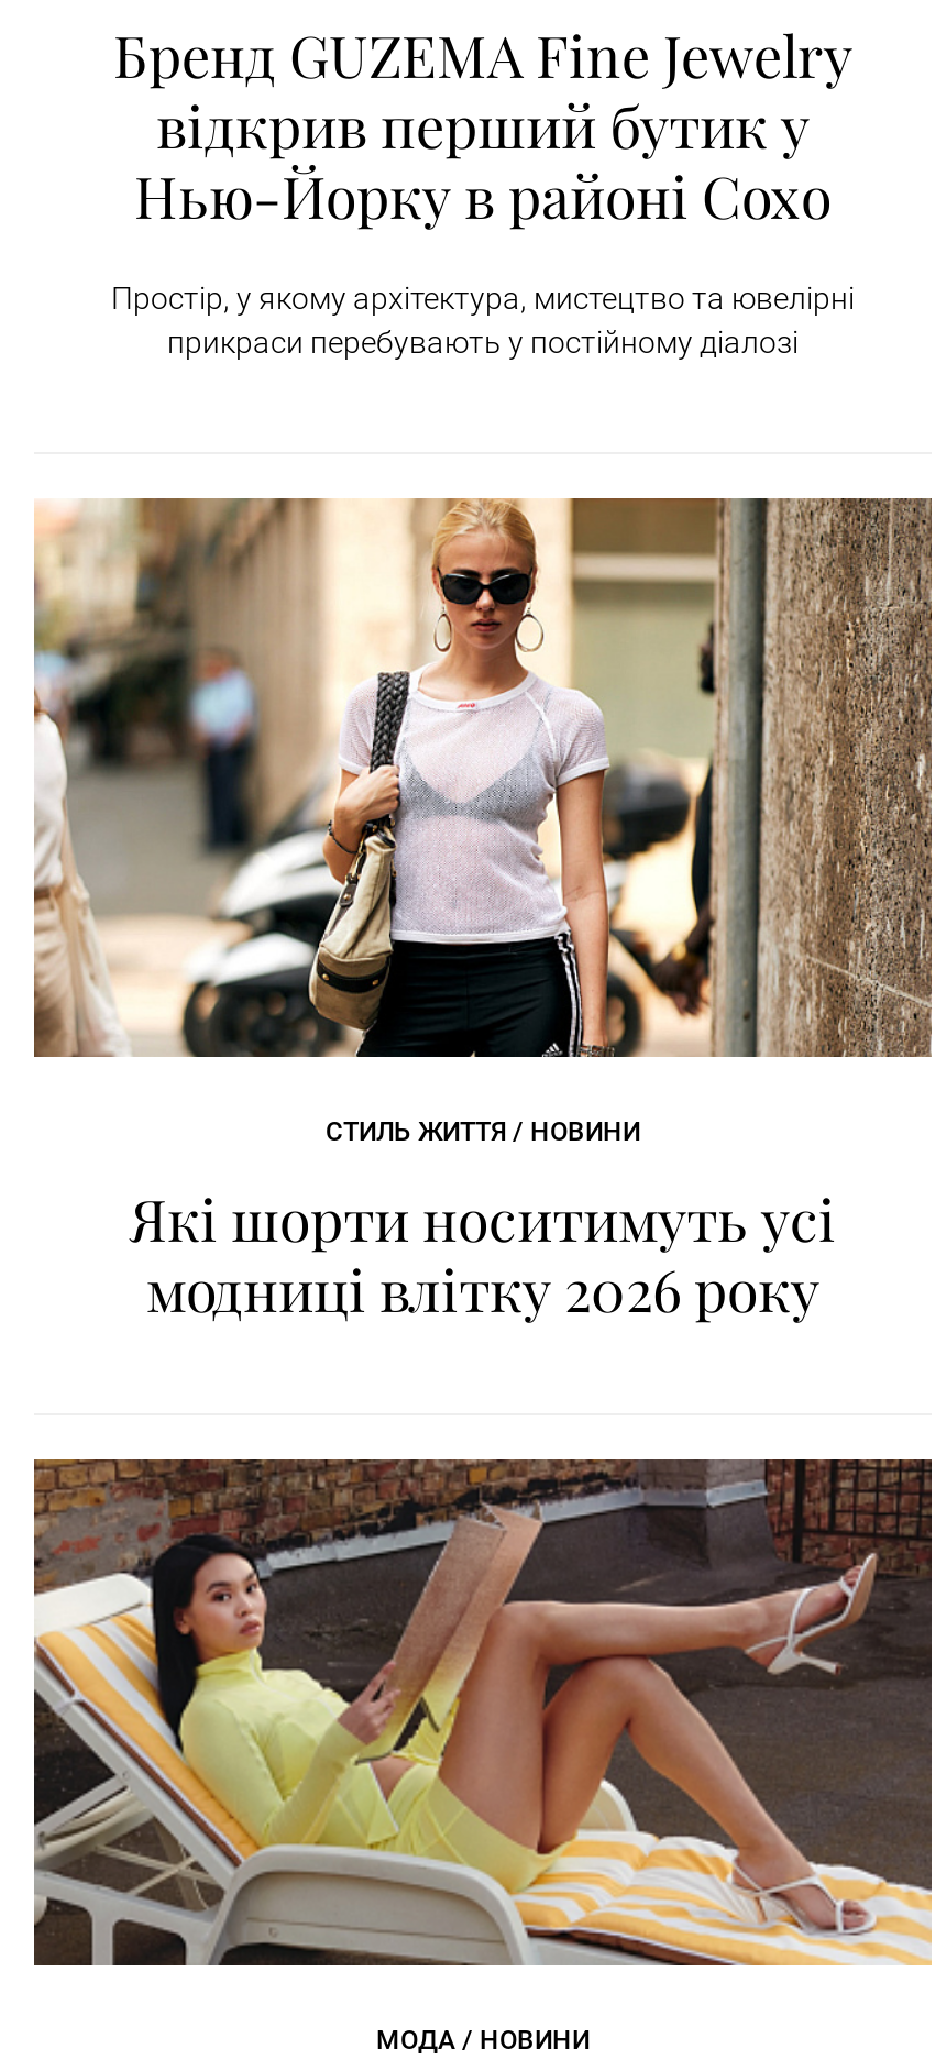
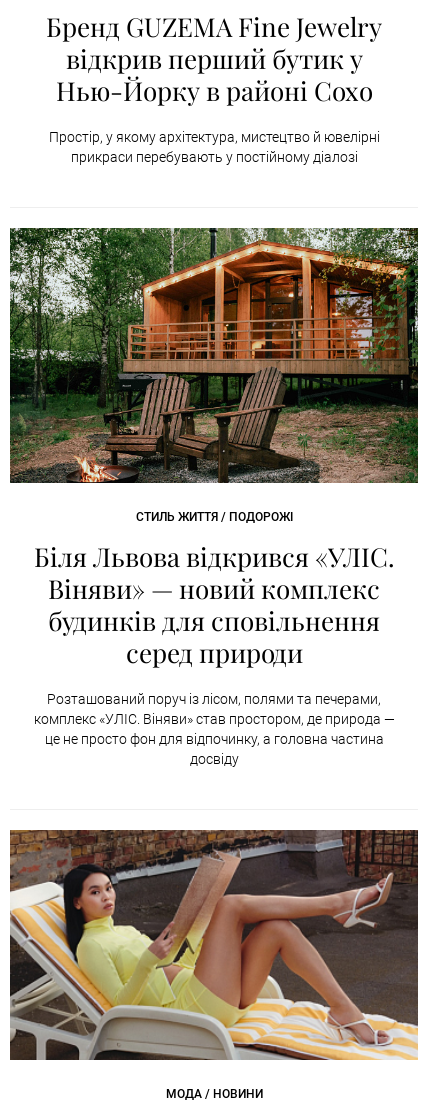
- Простір, у якому архітектура, мистецтво та ювелірні
+ Простір, у якому архітектура, мистецтво й ювелірні

- [image]
- СТИЛЬ ЖИТТЯ / НОВИНИ
- Які шорти носитимуть усі
- модниці влітку 2026 року
+ [image]
+ СТИЛЬ ЖИТТЯ / ПОДОРОЖІ
+ Біля Львова відкрився «УЛІС.
+ Віняви» — новий комплекс
+ будинків для сповільнення
+ серед природи
+ Розташований поруч із лісом, полями та печерами,
+ комплекс «УЛІС. Віняви» став простором, де природа —
+ це не просто фон для відпочинку, а головна частина
+ досвіду
